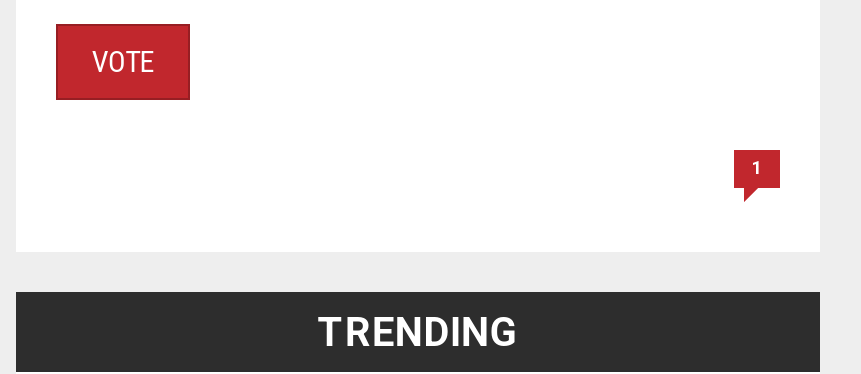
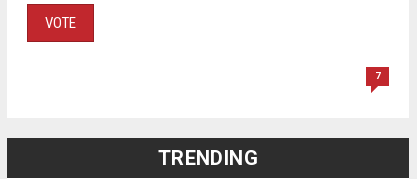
- 1
+ 7
